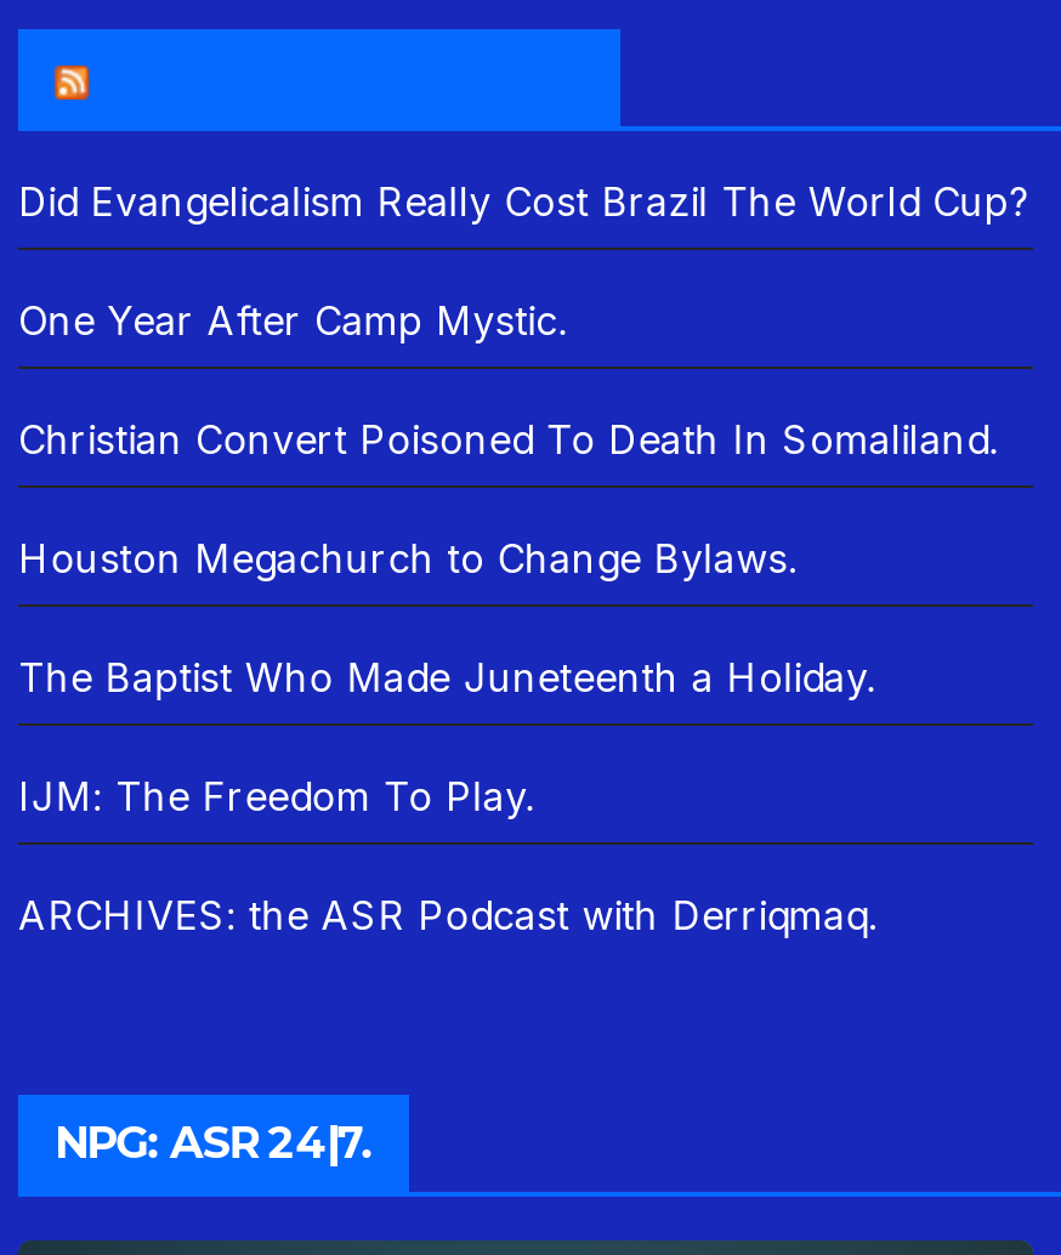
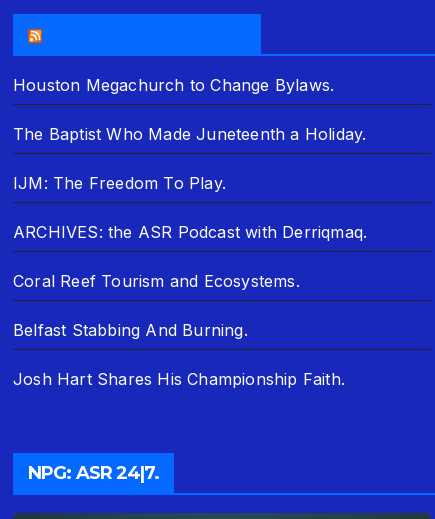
- Did Evangelicalism Really Cost Brazil The World Cup?
- One Year After Camp Mystic.
- Christian Convert Poisoned To Death In Somaliland.

moved up: Houston Megachurch to Change Bylaws. | The Baptist Who Made Juneteenth a Holiday. | IJM: The Freedom To Play. | ARCHIVES: the ASR Podcast with Derriqmaq.

+ Coral Reef Tourism and Ecosystems.
+ Belfast Stabbing And Burning.
+ Josh Hart Shares His Championship Faith.
